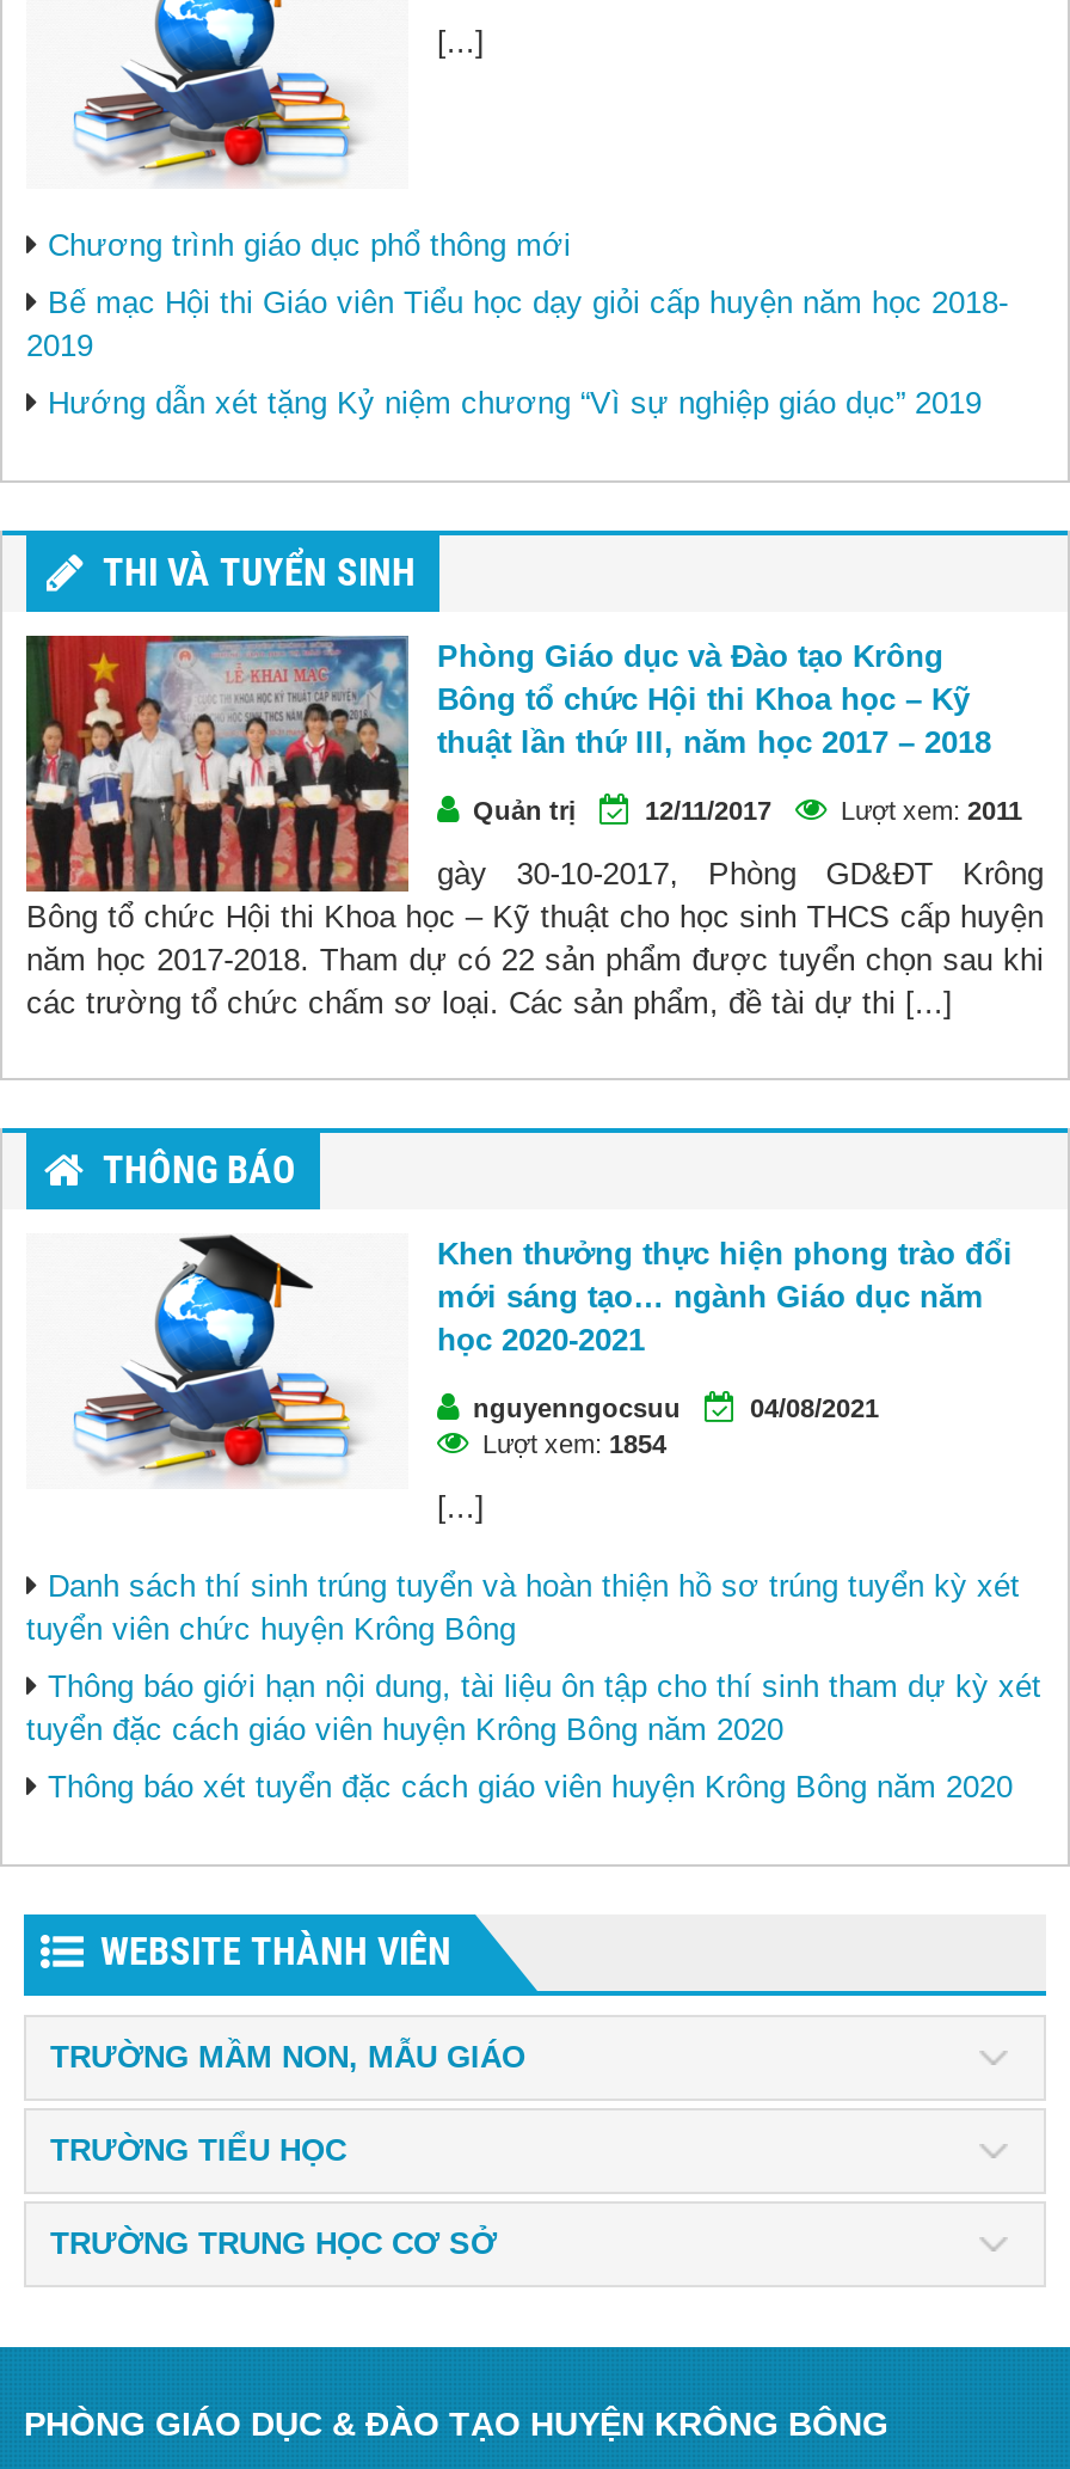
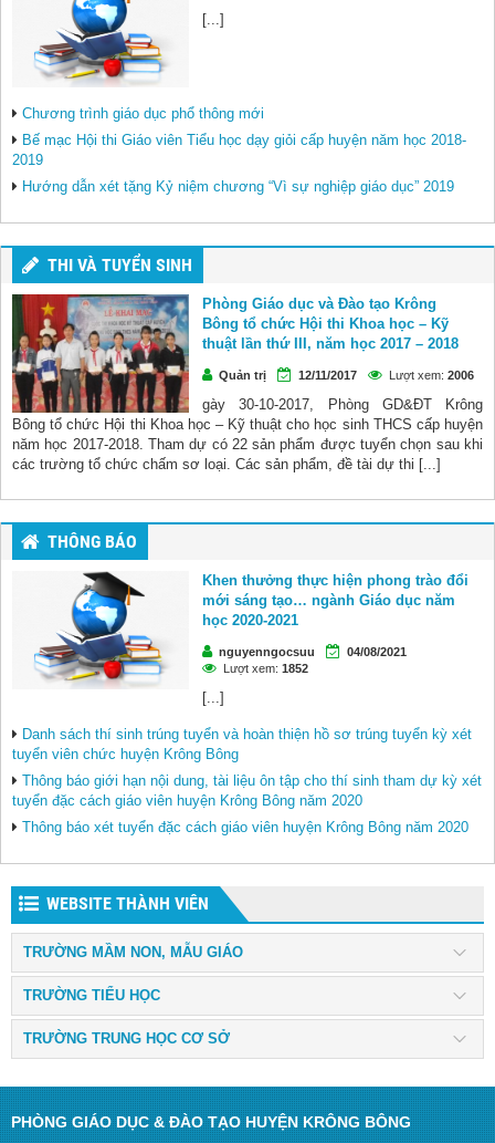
- Lượt xem: 2011
+ Lượt xem: 2006

- Lượt xem: 1854
+ Lượt xem: 1852
